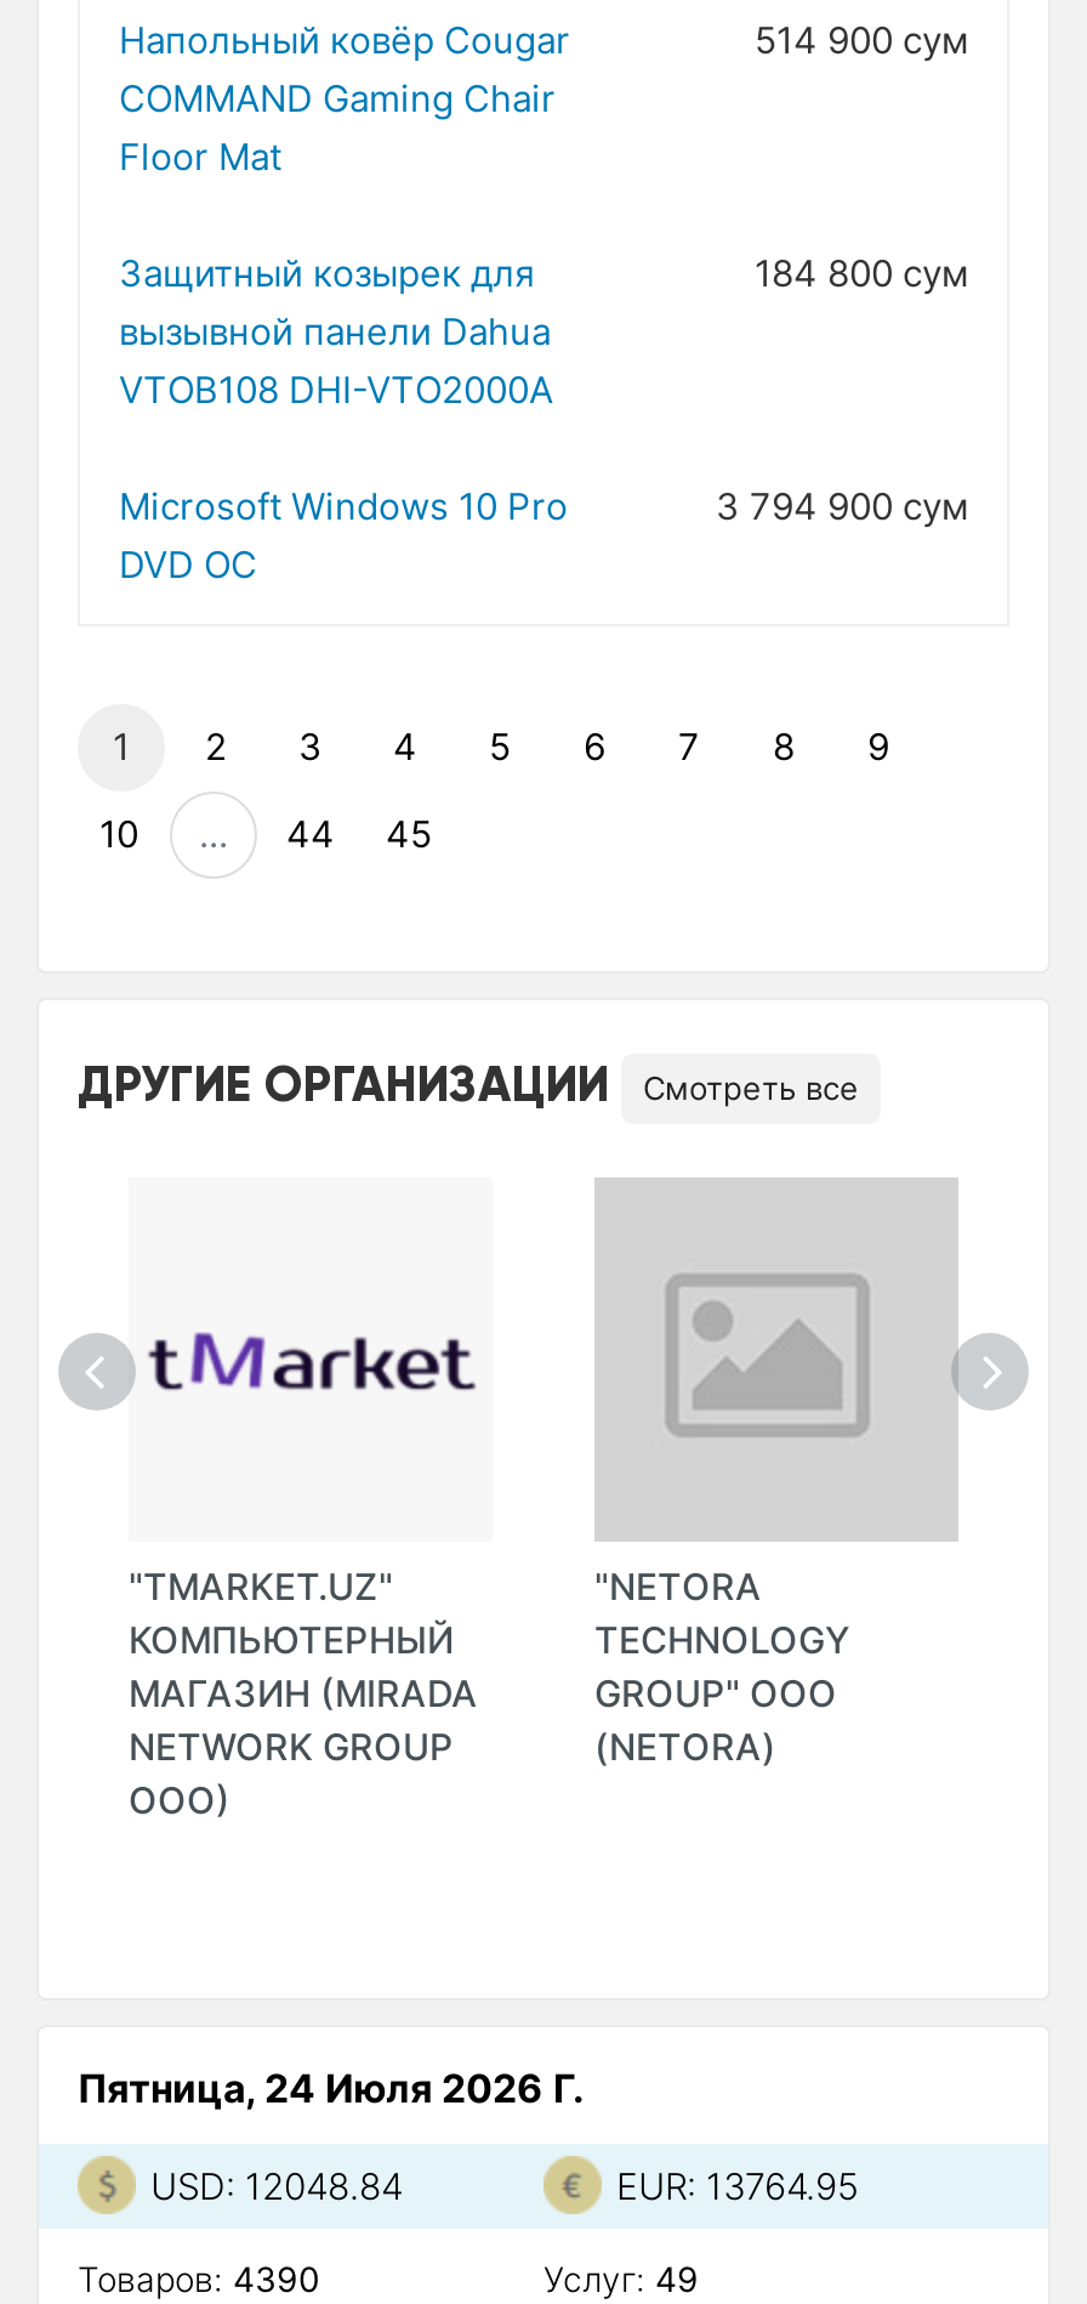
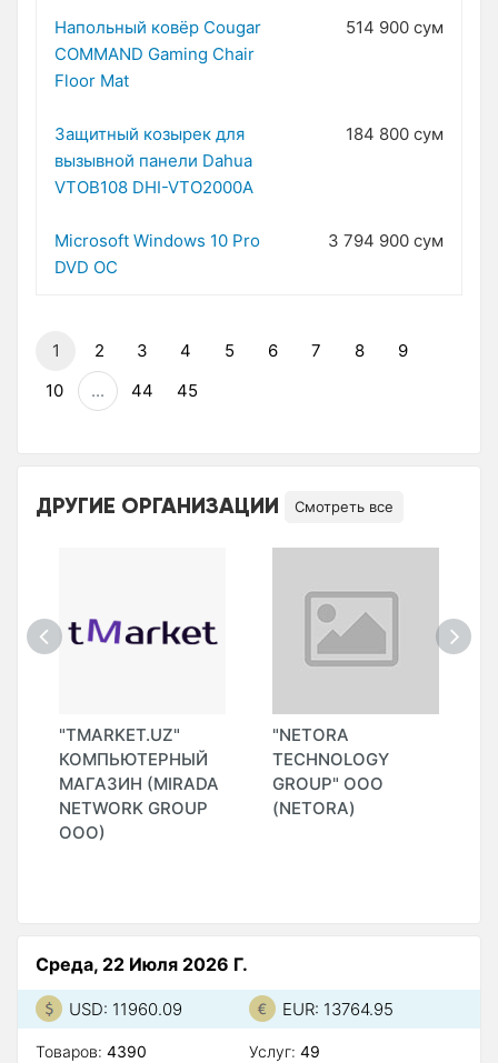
- Пятница, 24 Июля 2026 Г.
+ Среда, 22 Июля 2026 Г.

- USD: 12048.84
+ USD: 11960.09
